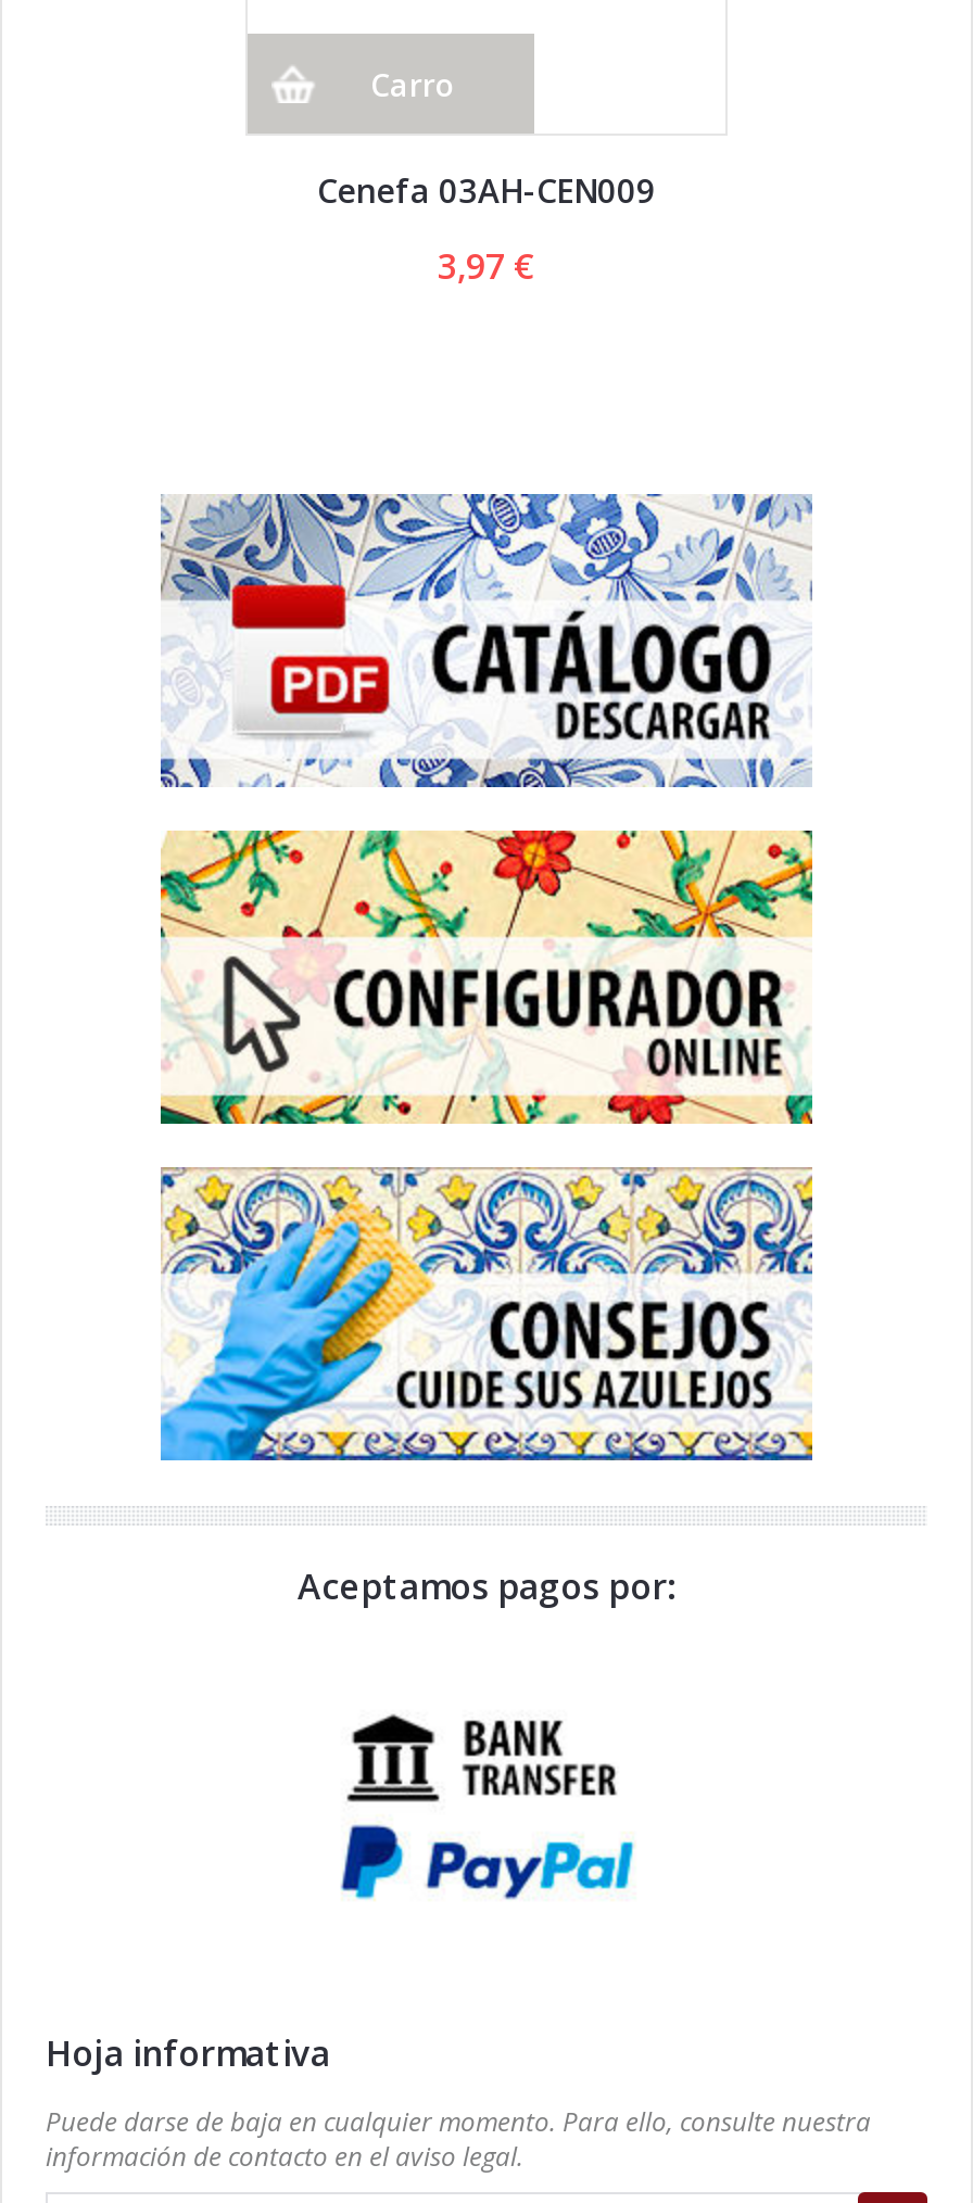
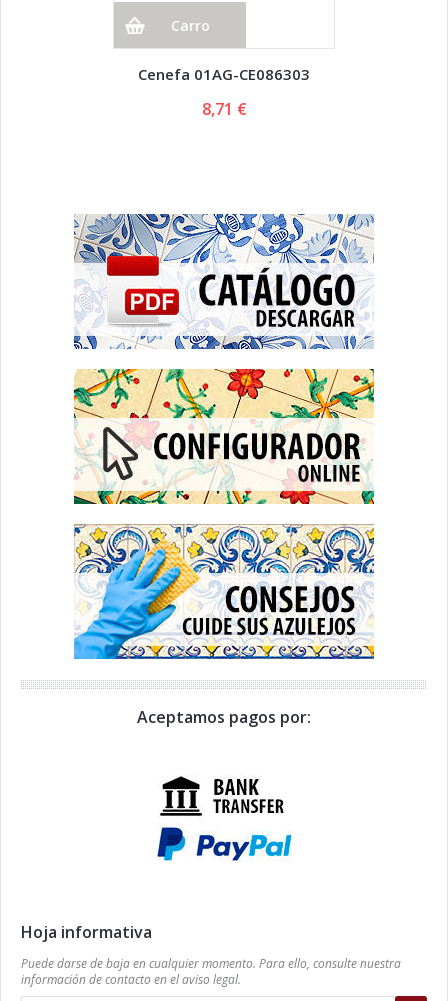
- Cenefa 03AH-CEN009
+ Cenefa 01AG-CE086303

- 3,97 €
+ 8,71 €
